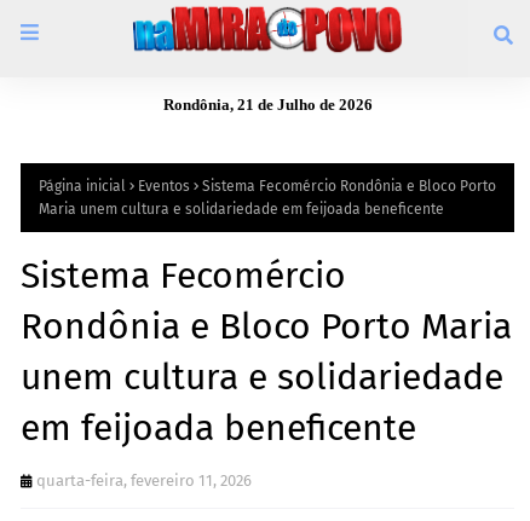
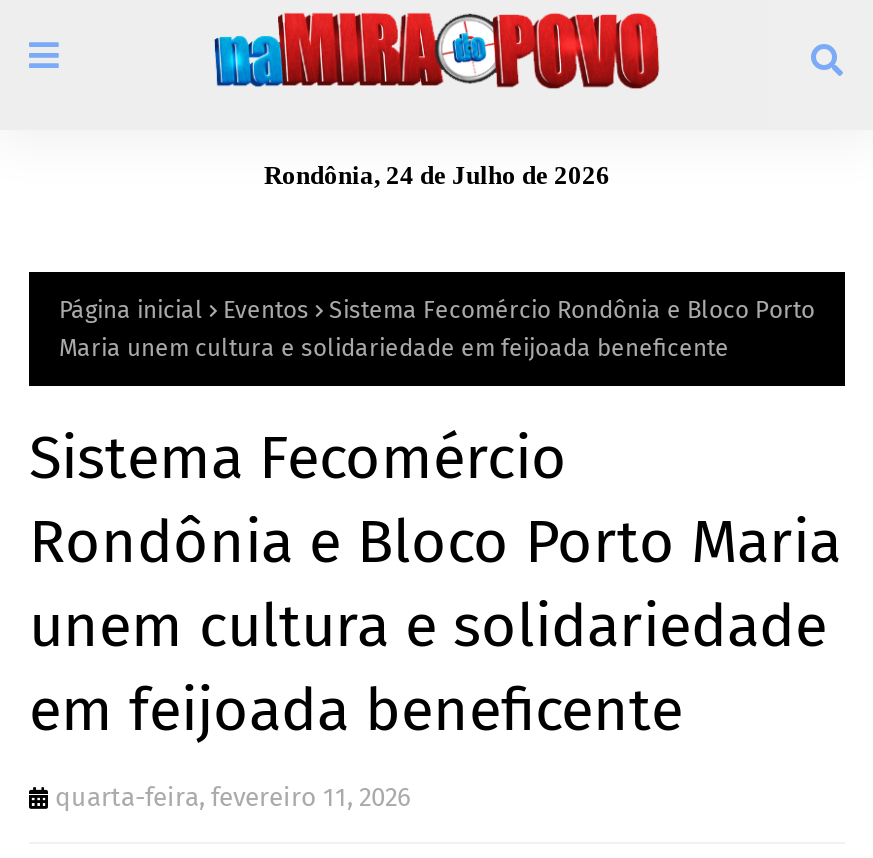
- Rondônia, 21 de Julho de 2026
+ Rondônia, 24 de Julho de 2026
